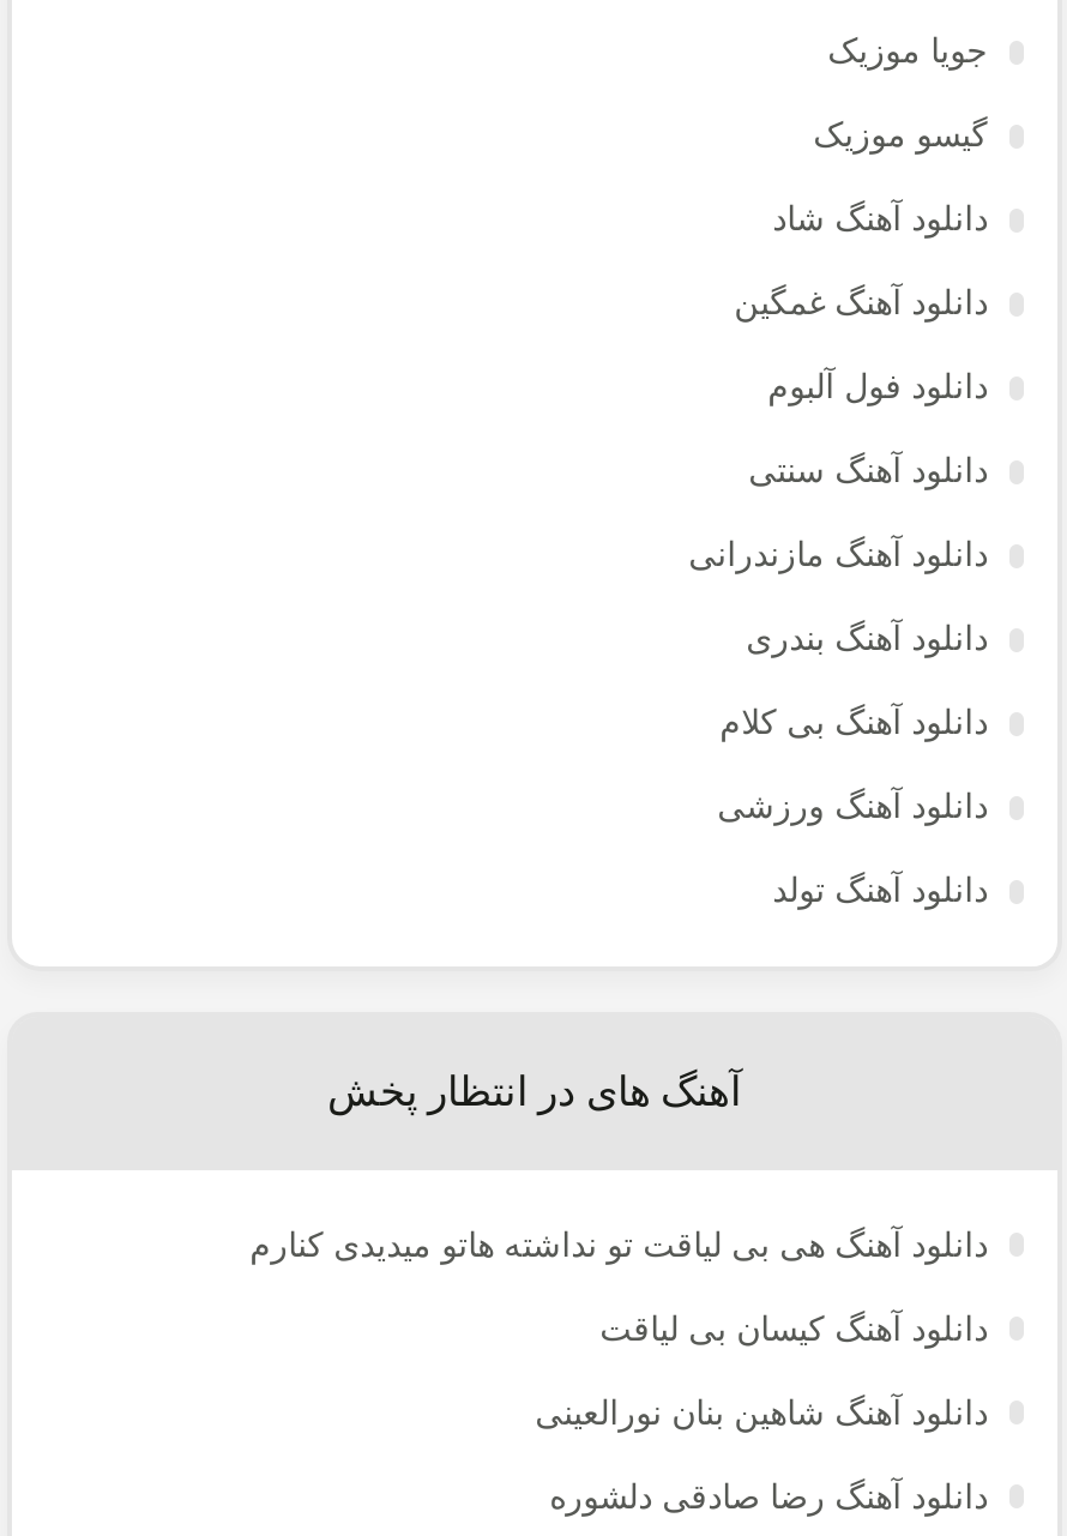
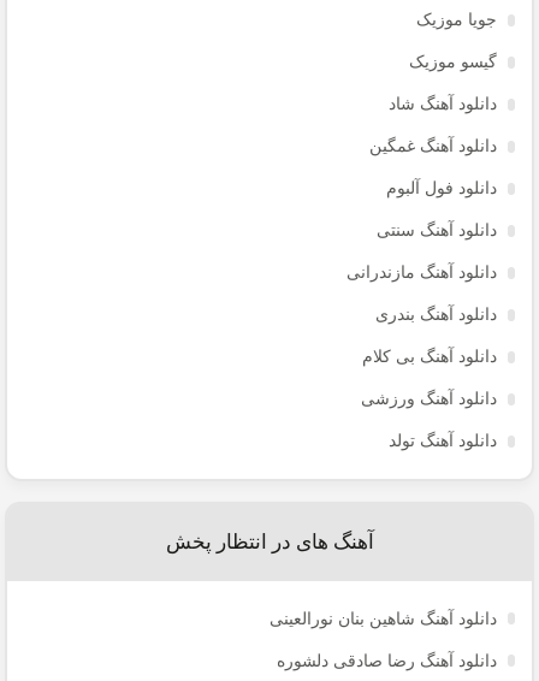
- دانلود آهنگ هی بی لیاقت تو نداشته هاتو میدیدی کنارم
- دانلود آهنگ کیسان بی لیاقت
